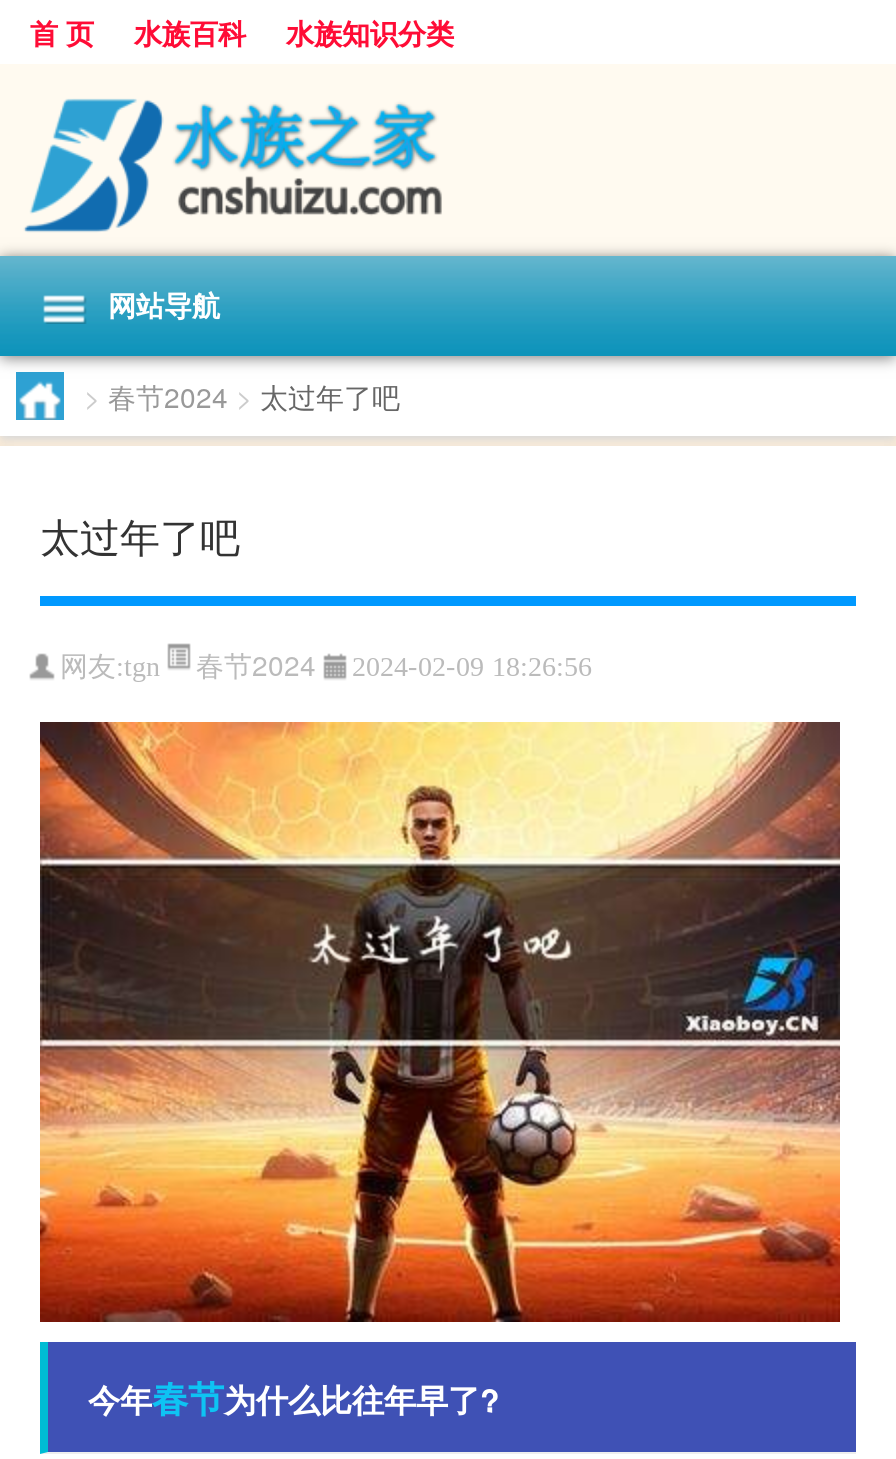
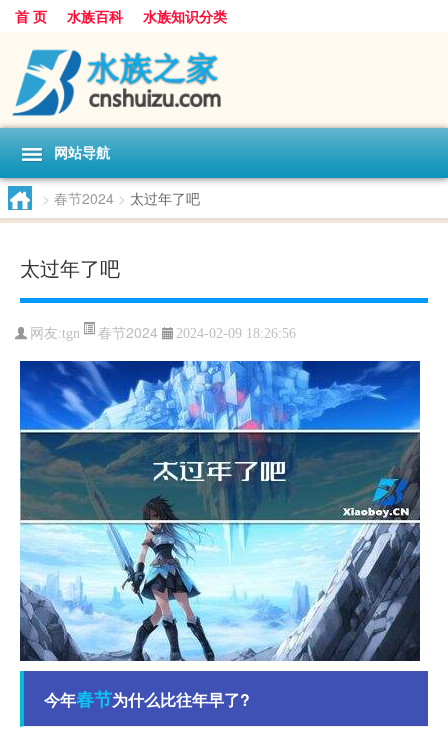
- [image]
+ [image]
